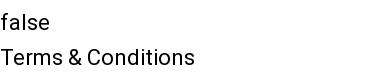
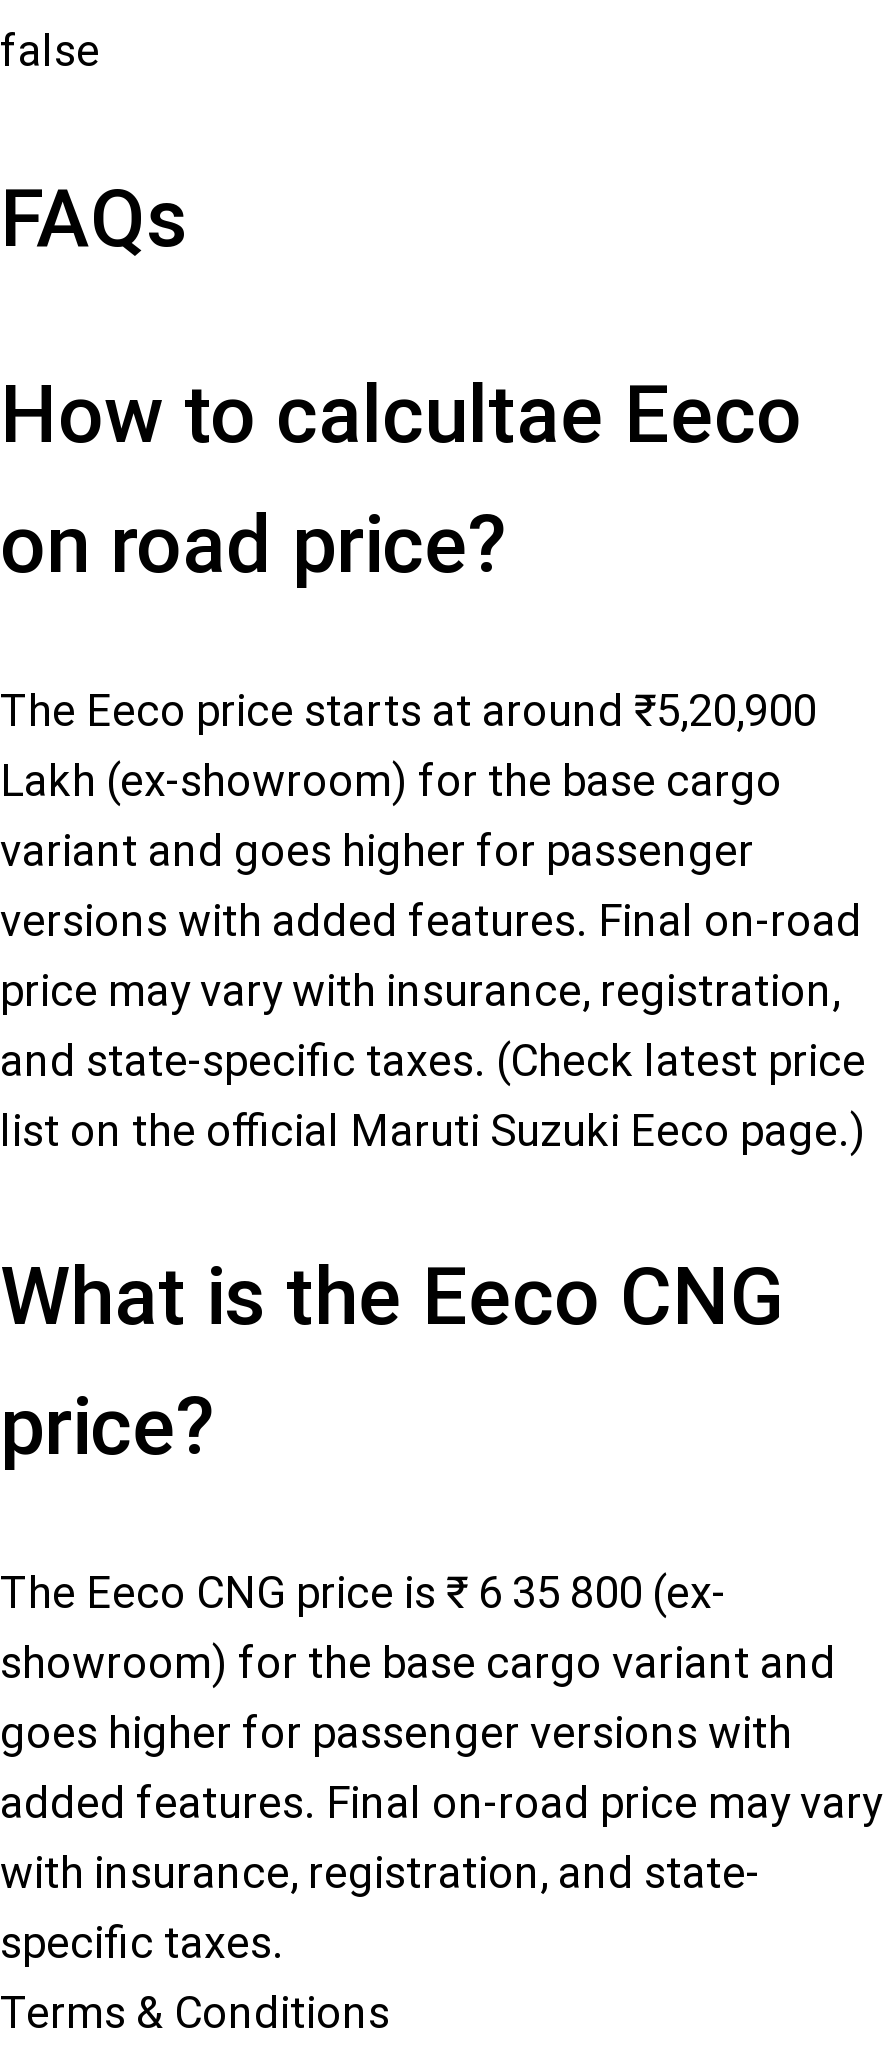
+ FAQs
+ How to calcultae Eeco
+ on road price?
+ The Eeco price starts at around ₹5,20,900
+ Lakh (ex-showroom) for the base cargo
+ variant and goes higher for passenger
+ versions with added features. Final on-road
+ price may vary with insurance, registration,
+ and state-specific taxes. (Check latest price
+ list on the official Maruti Suzuki Eeco page.)
+ What is the Eeco CNG
+ price?
+ The Eeco CNG price is ₹ 6 35 800 (ex-
+ showroom) for the base cargo variant and
+ goes higher for passenger versions with
+ added features. Final on-road price may vary
+ with insurance, registration, and state-
+ specific taxes.
